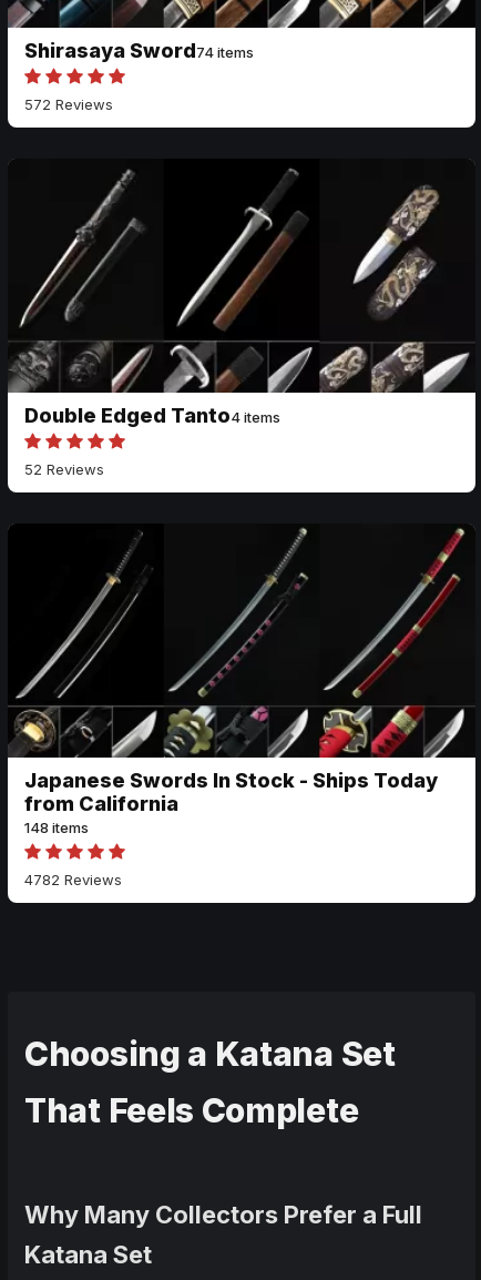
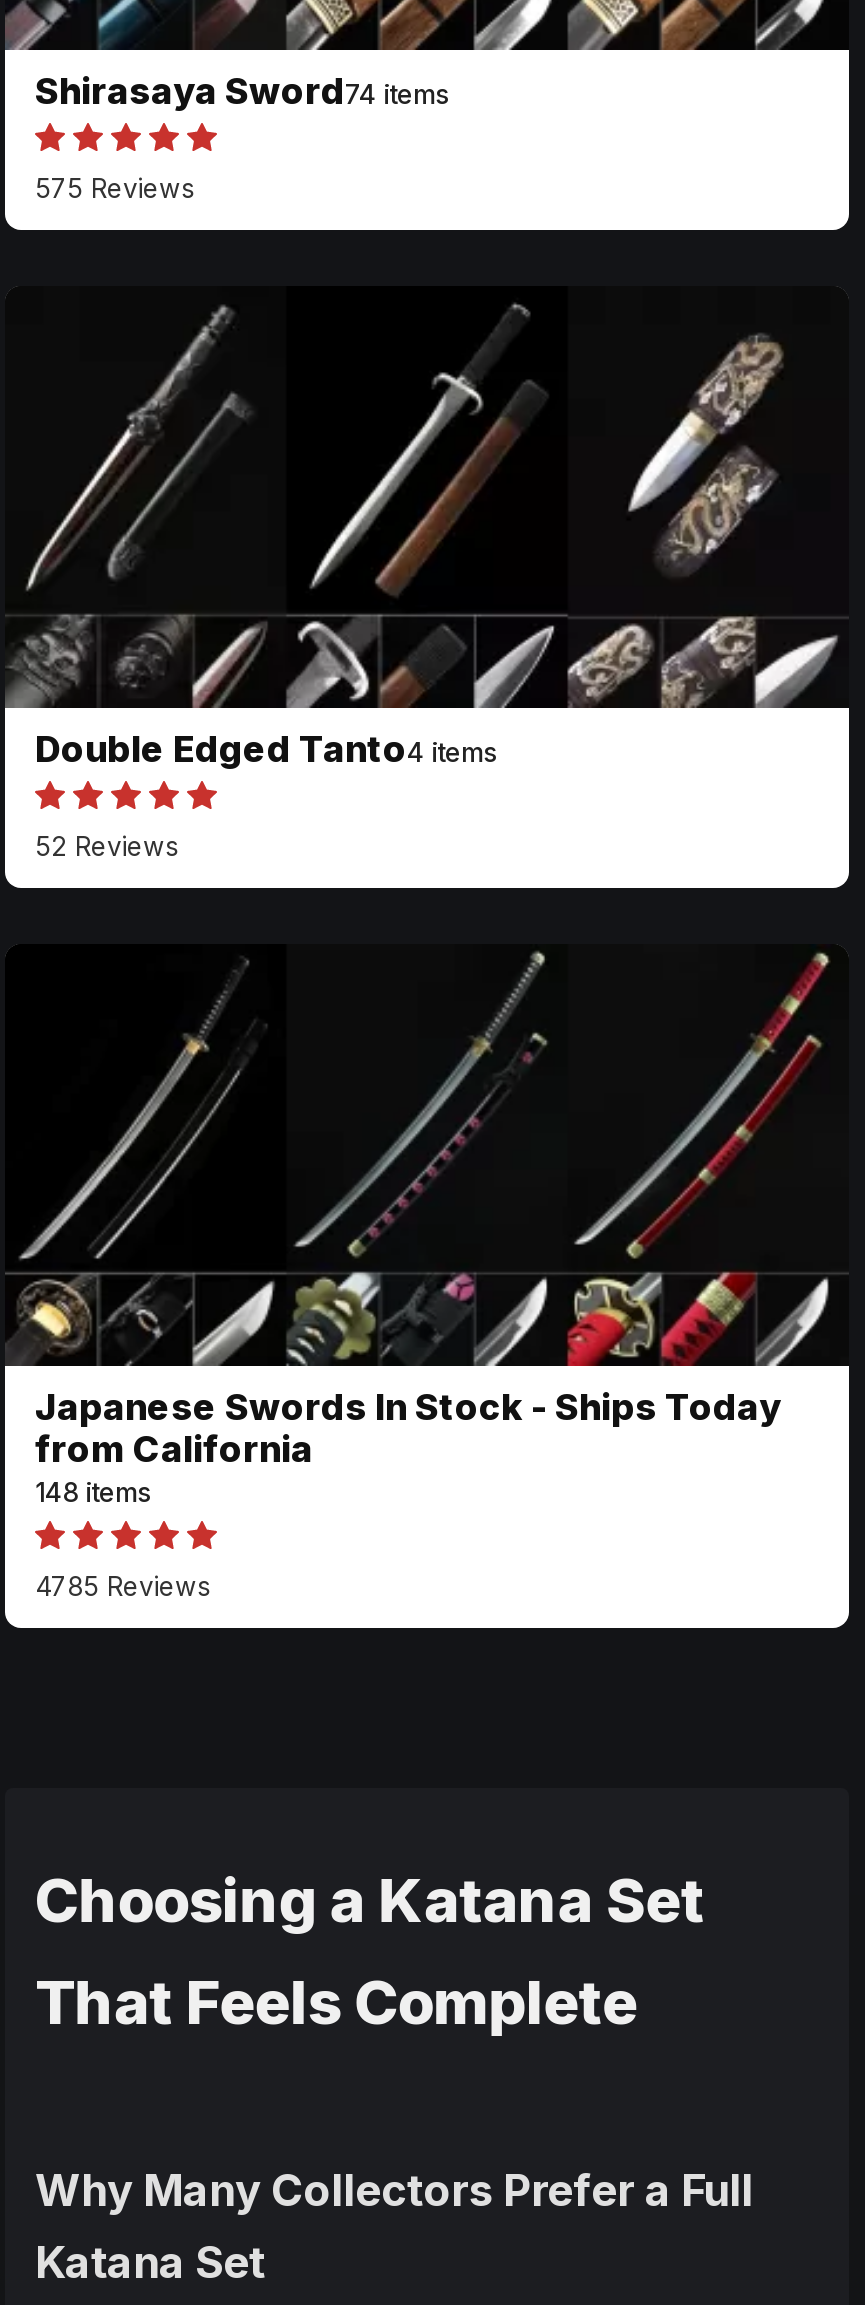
- 572 Reviews
+ 575 Reviews

- 4782 Reviews
+ 4785 Reviews
